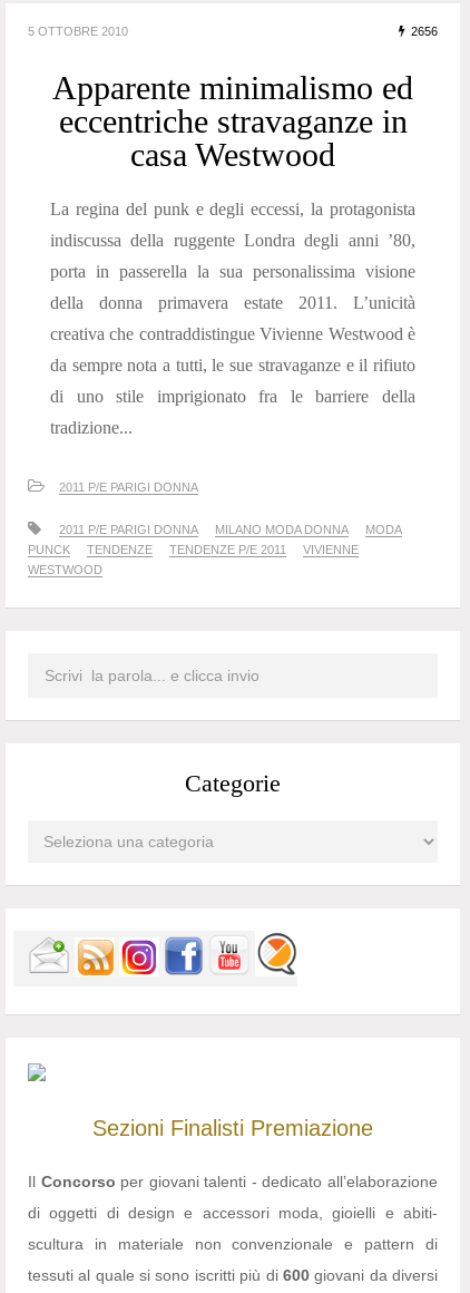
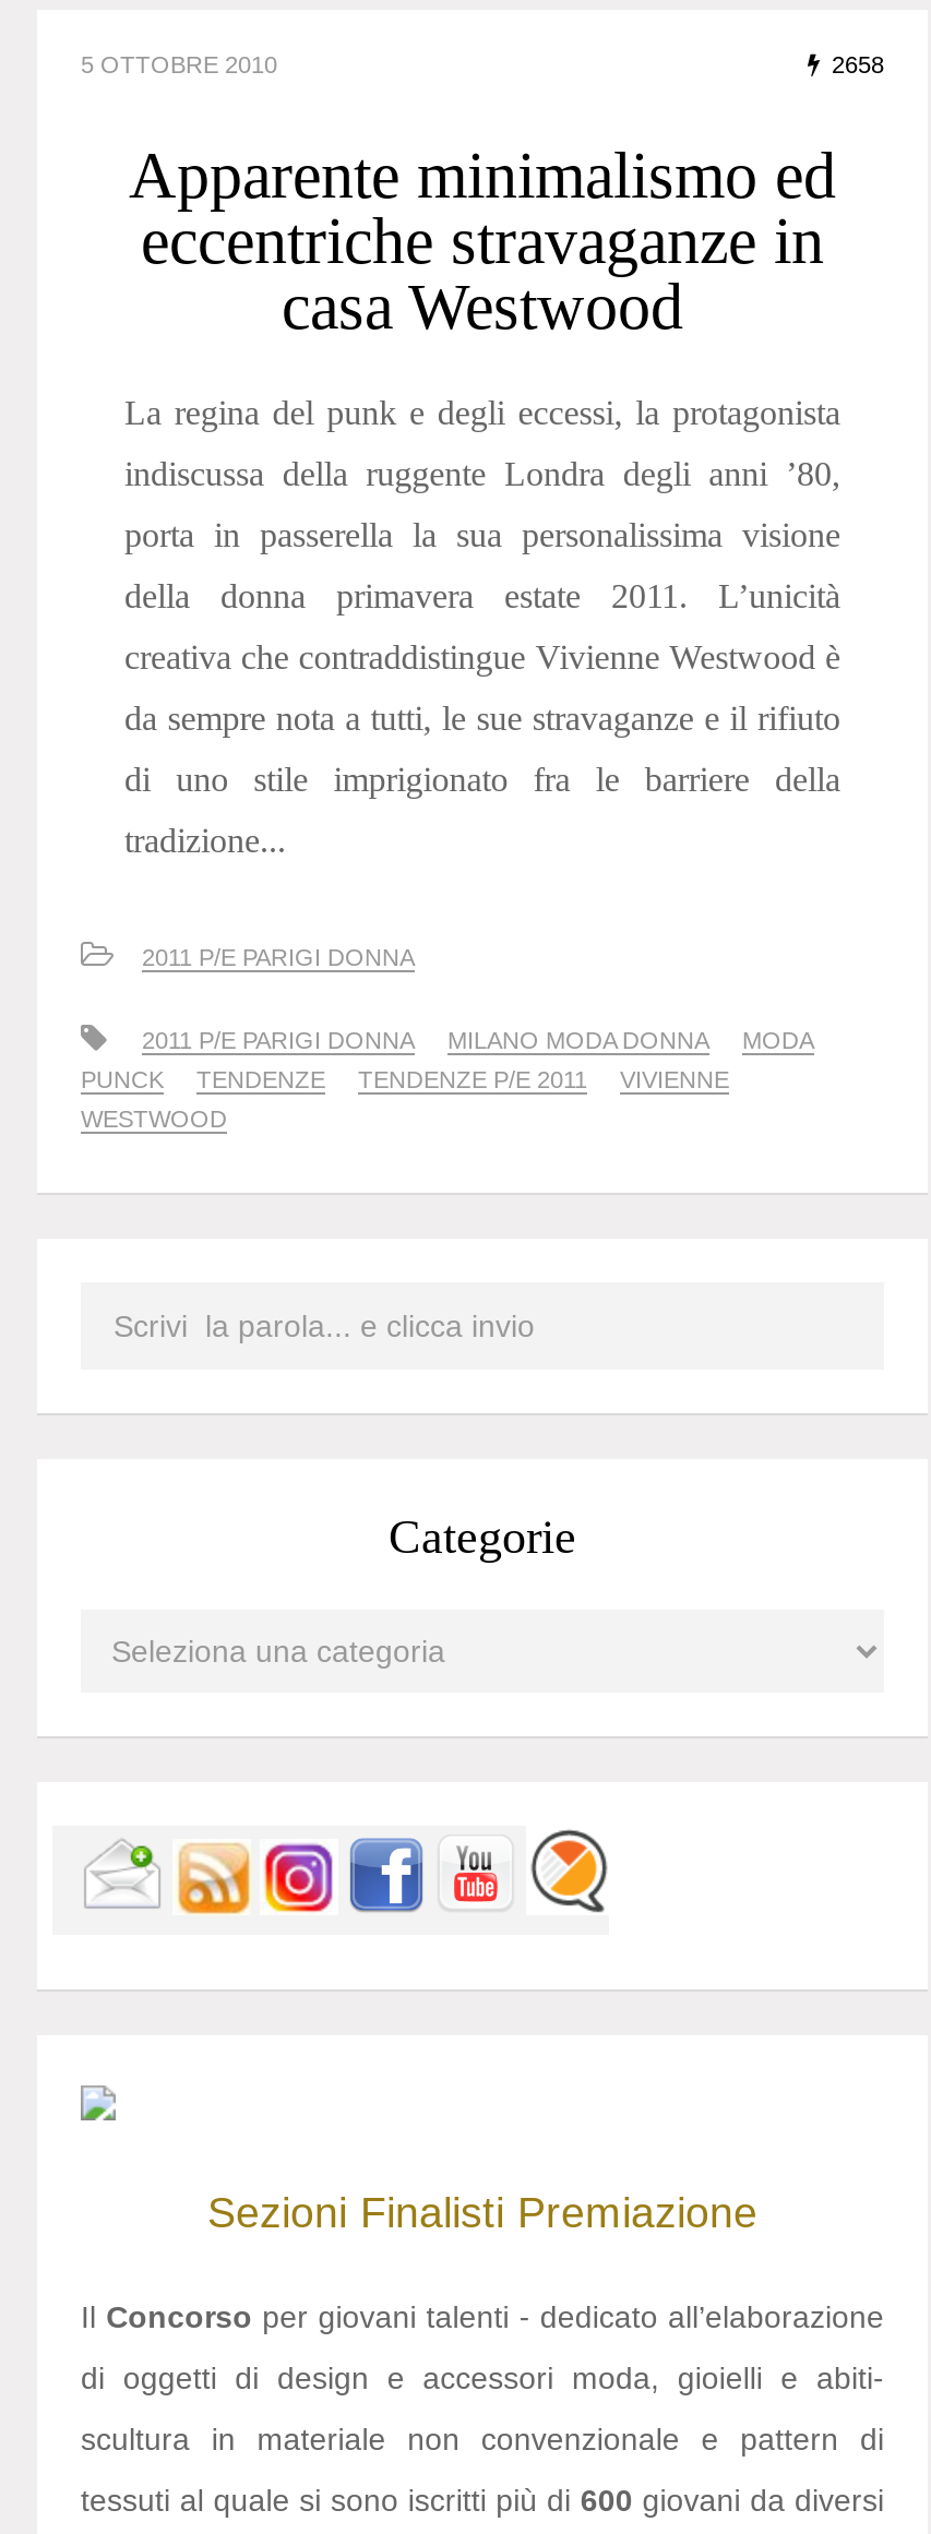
- 2656
+ 2658
